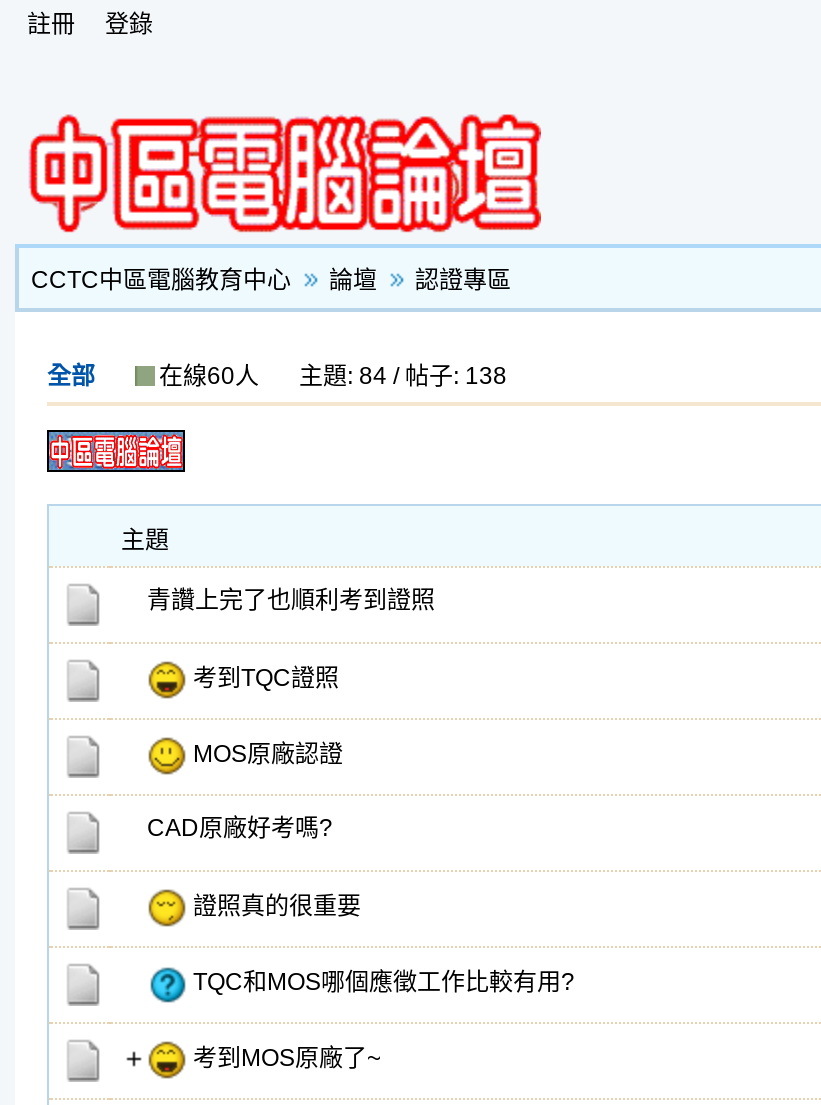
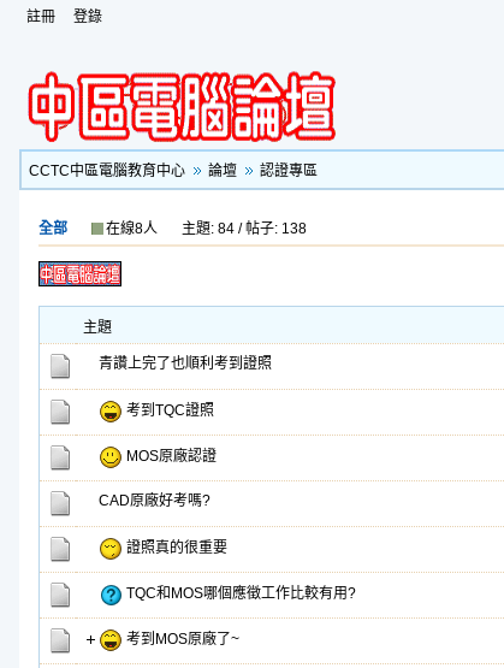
- 在線60人 主題: 84 / 帖子: 138
+ 在線8人 主題: 84 / 帖子: 138
